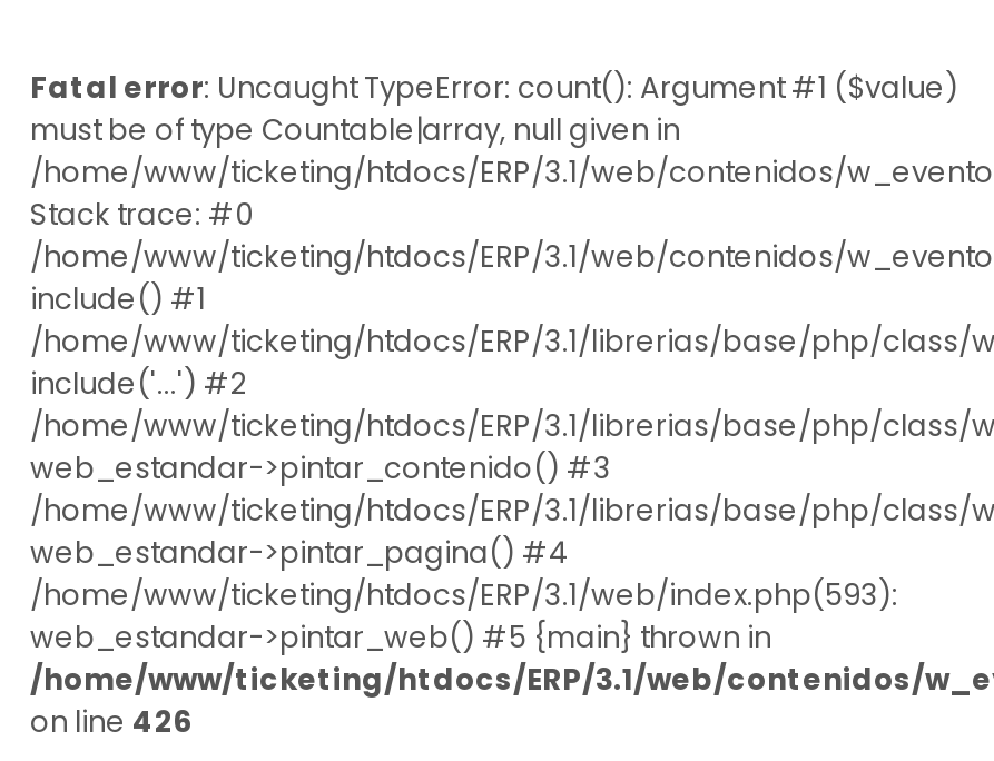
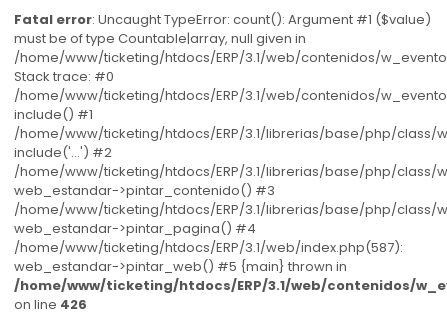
- /home/www/ticketing/htdocs/ERP/3.1/web/index.php(593):
+ /home/www/ticketing/htdocs/ERP/3.1/web/index.php(587):
